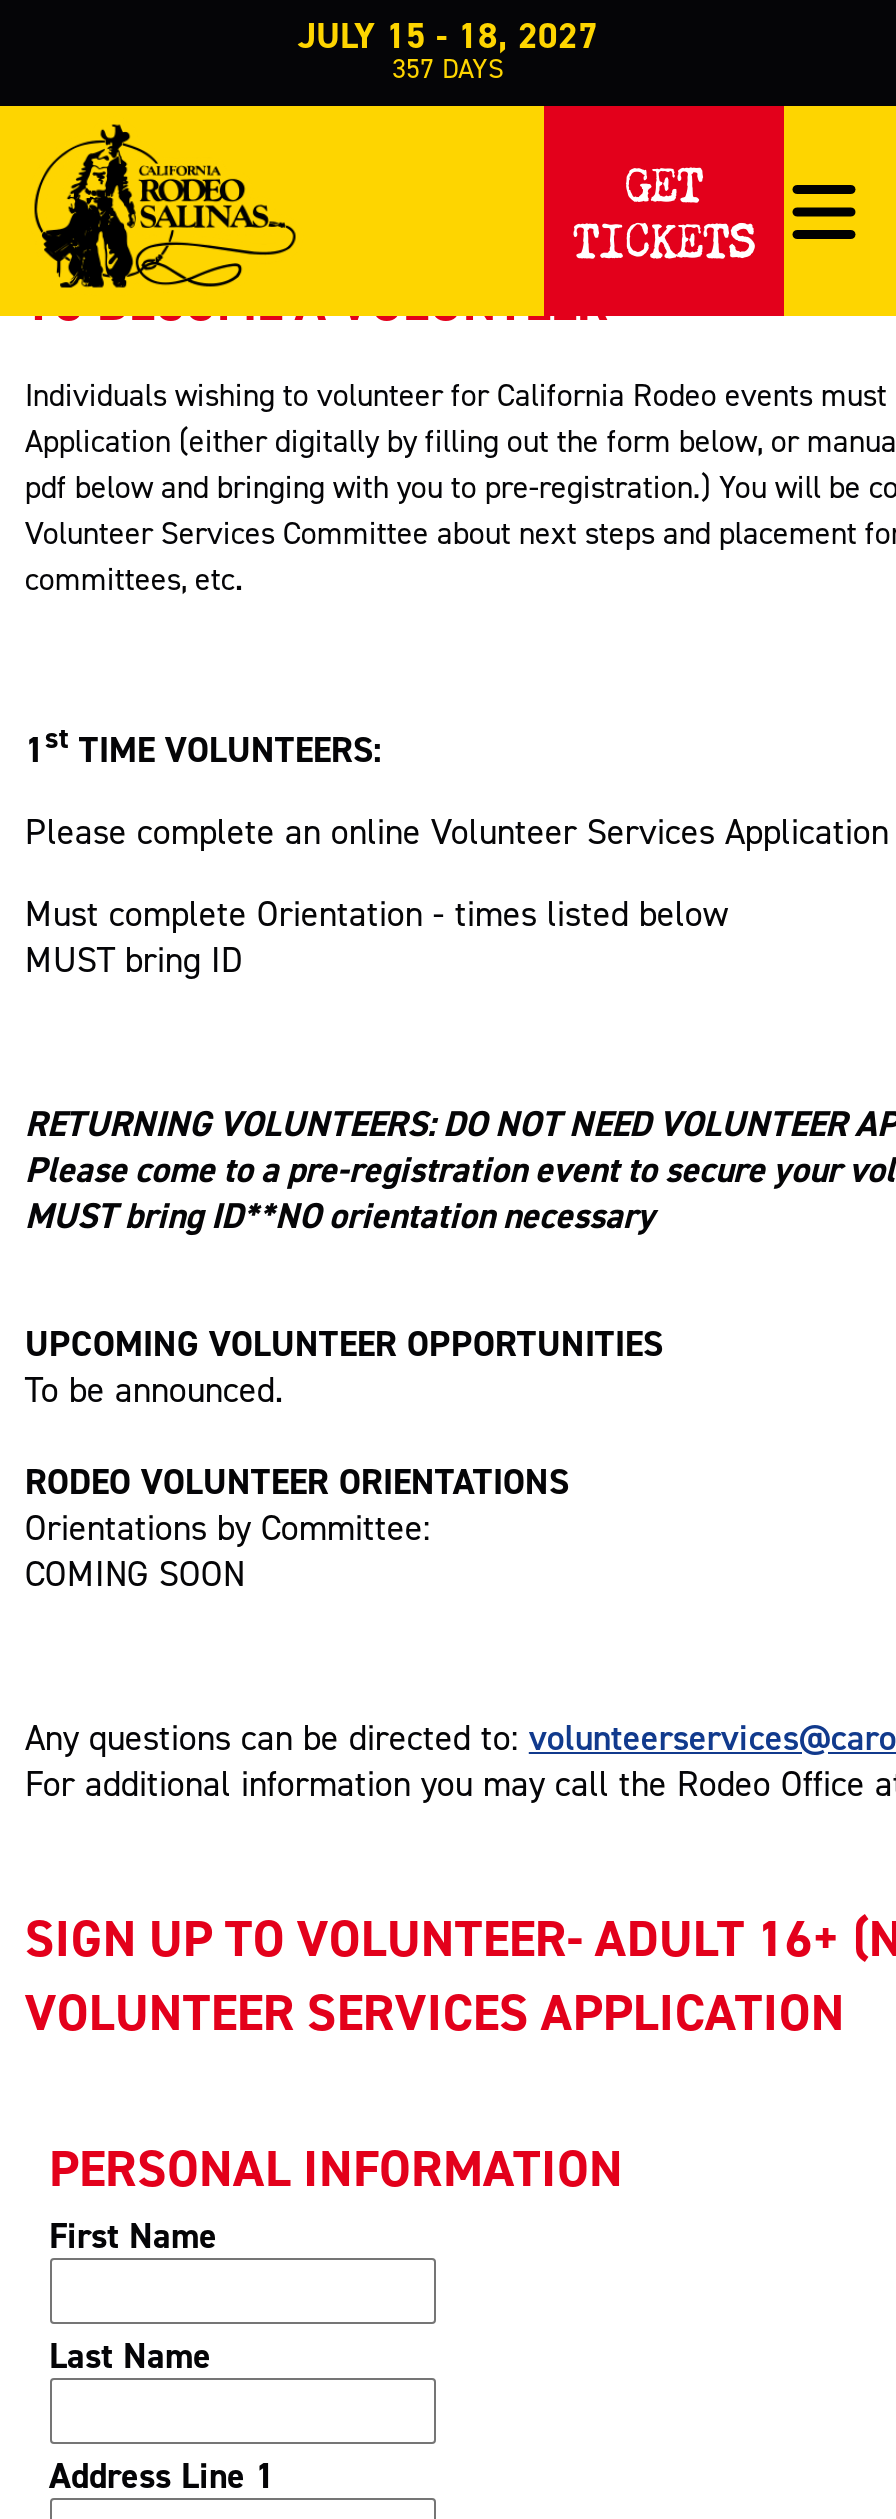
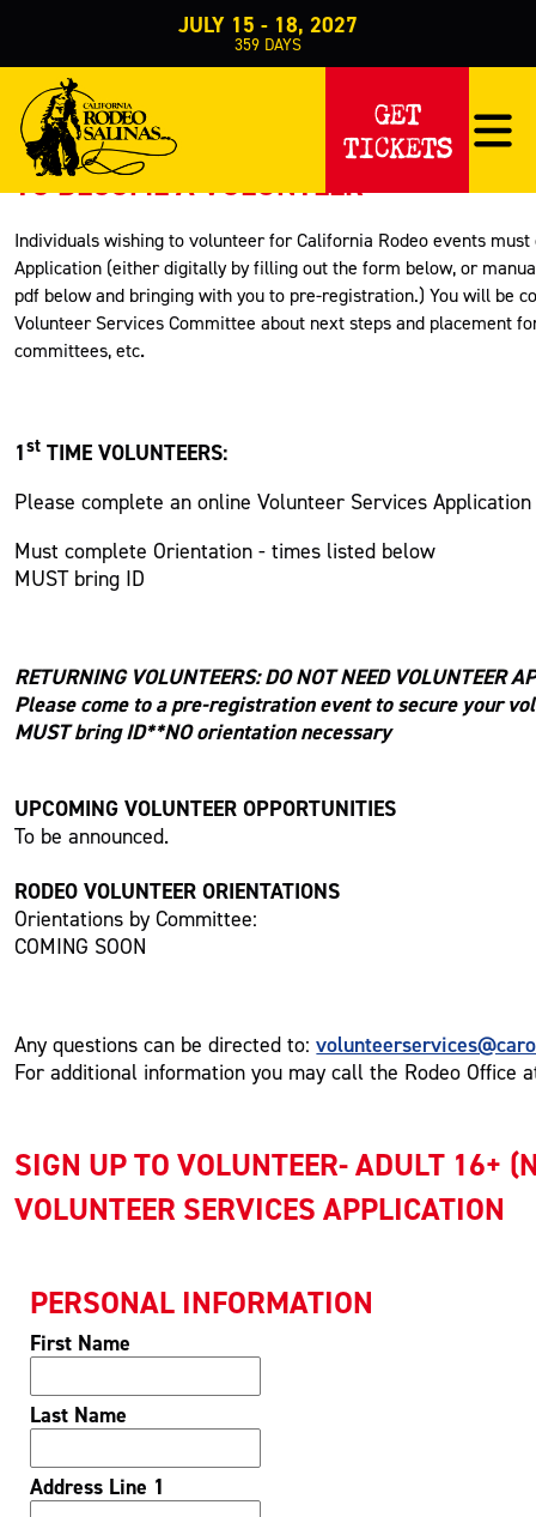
- 357 DAYS
+ 359 DAYS
